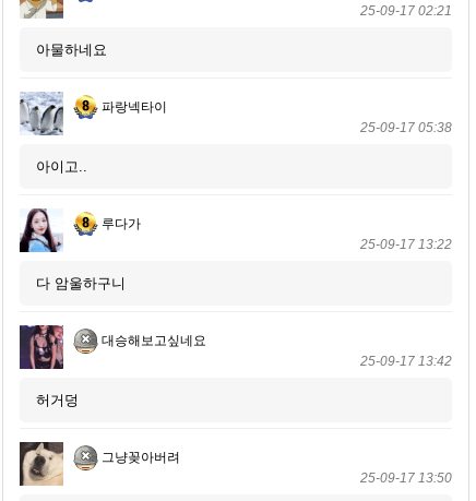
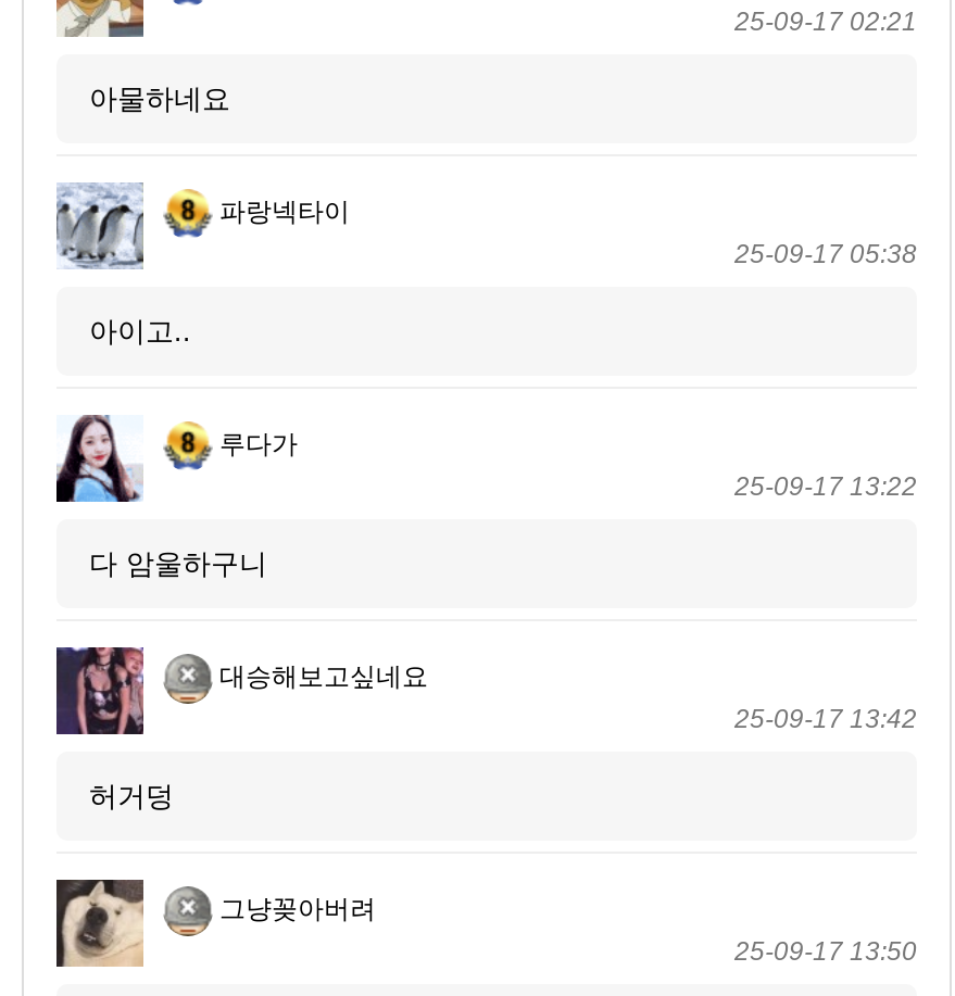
- [image]
+ [image]
